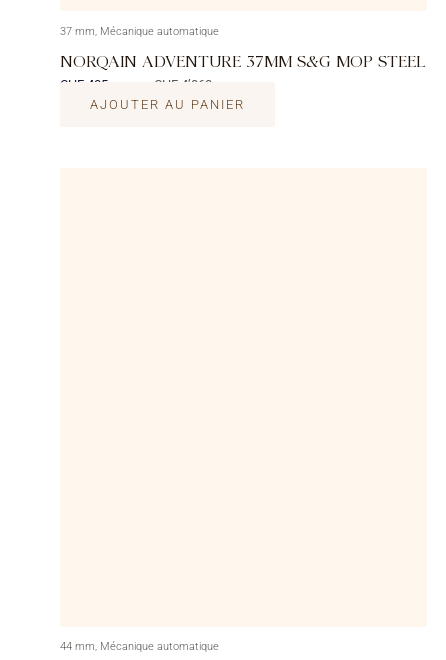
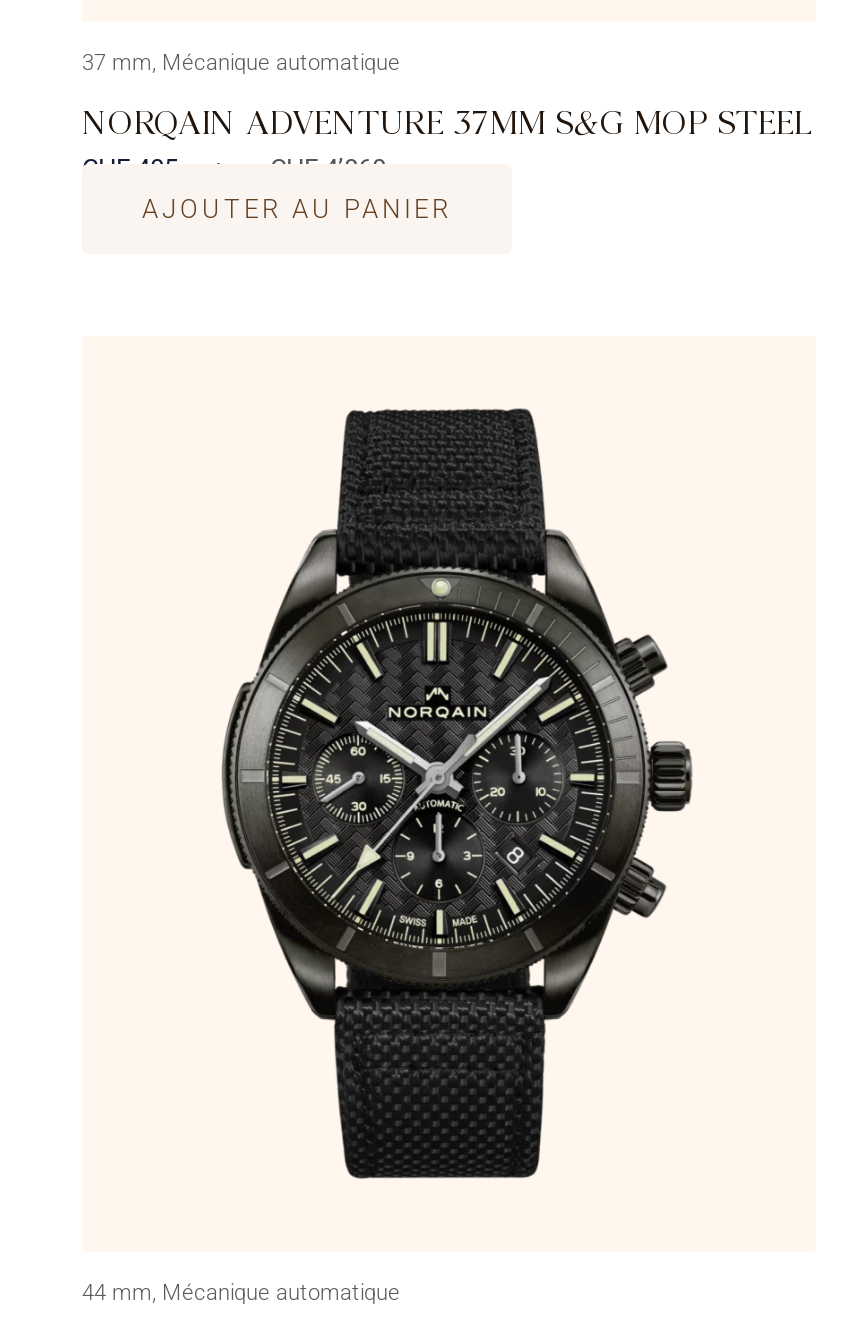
+ [image]
